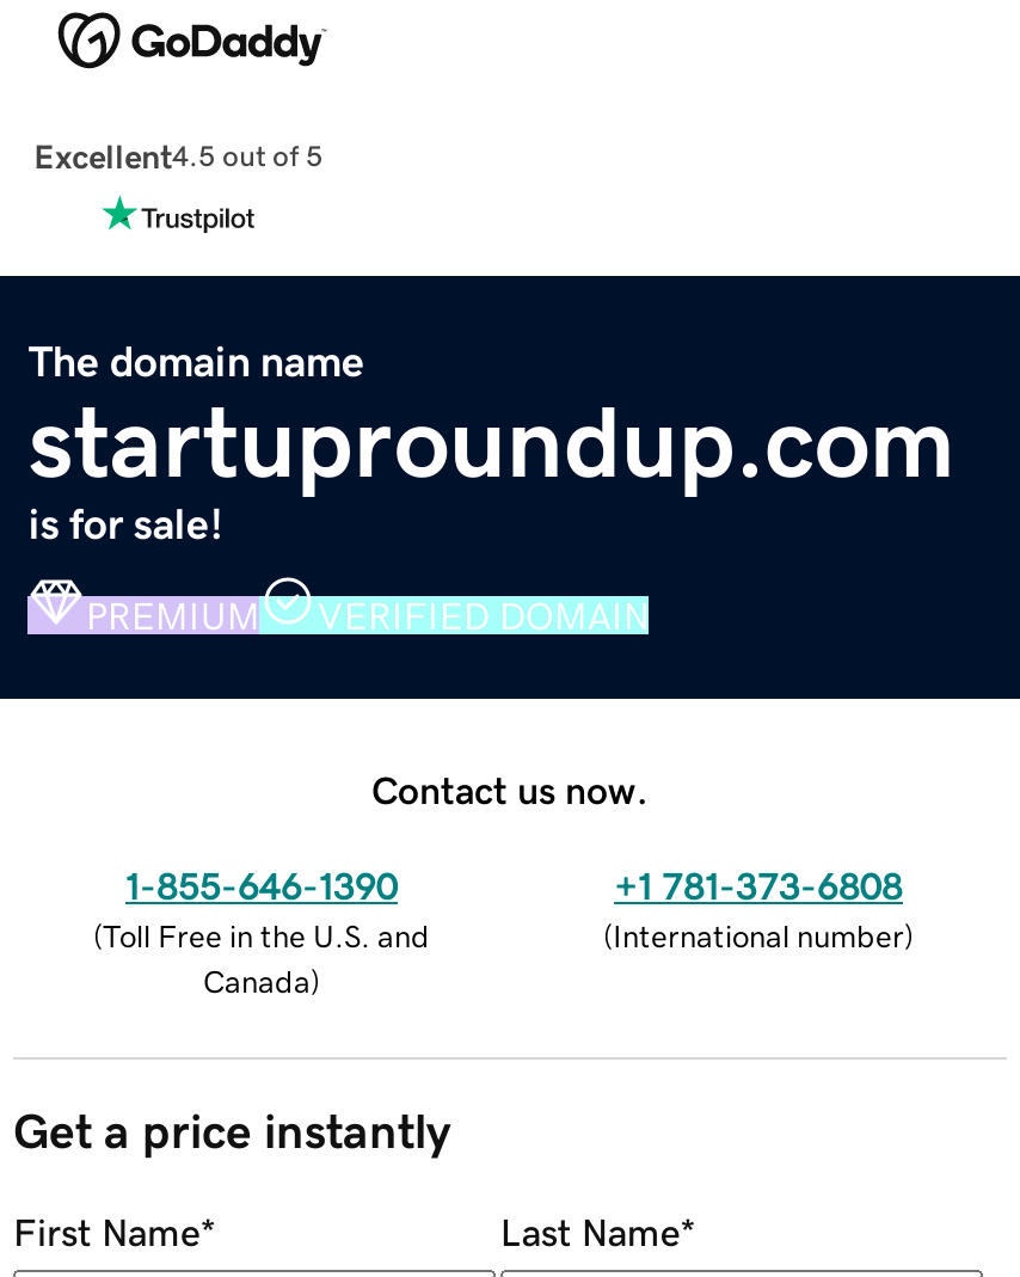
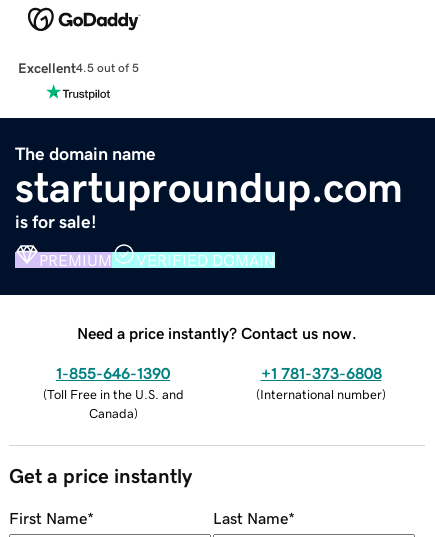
- Contact us now.
+ Need a price instantly? Contact us now.
